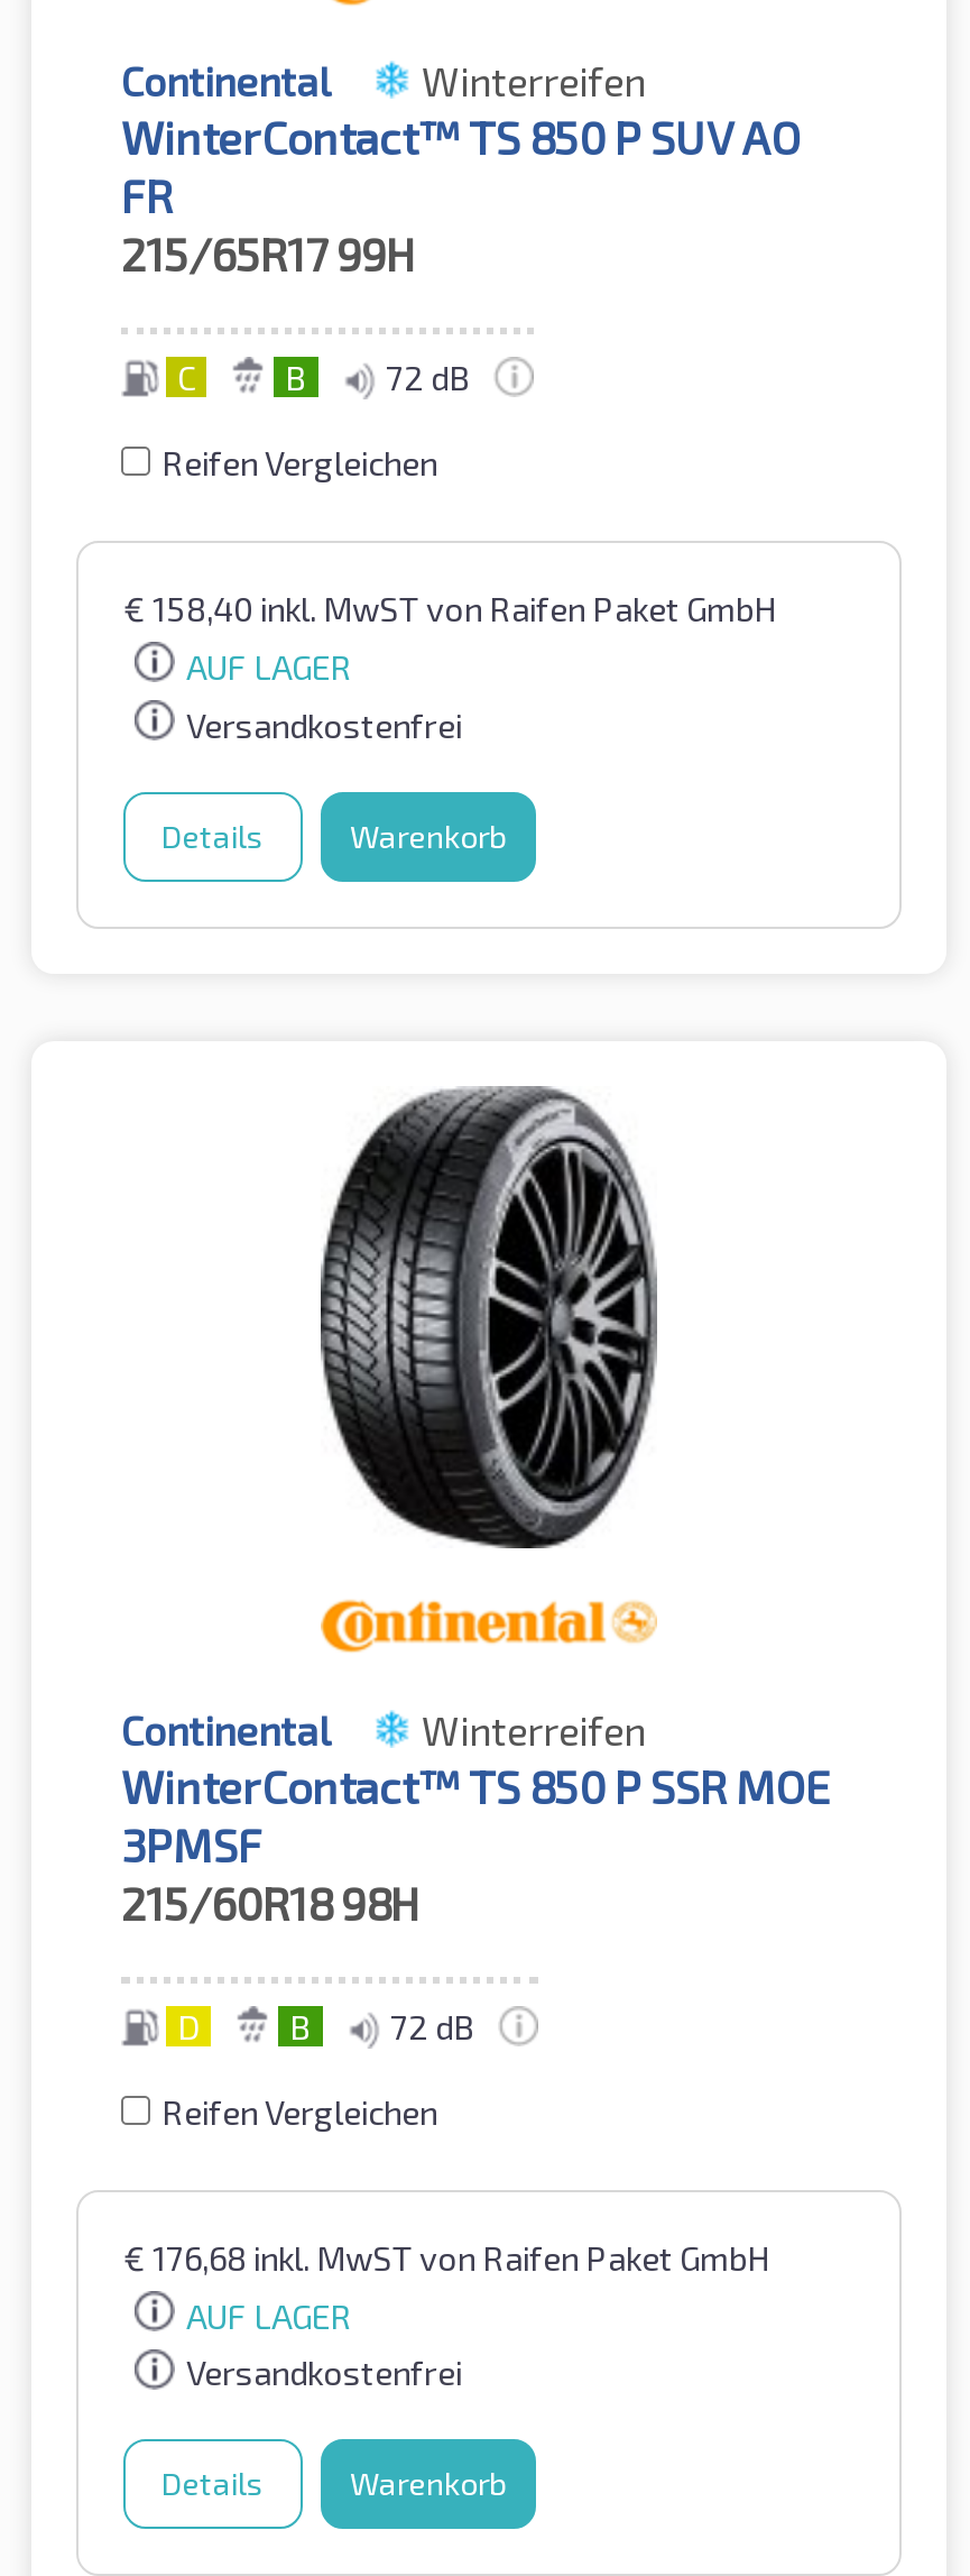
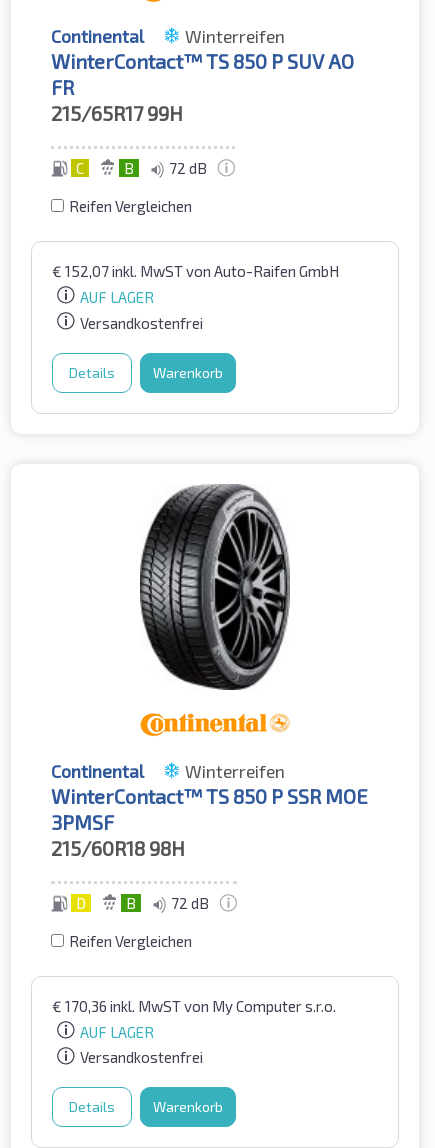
- € 158,40 inkl. MwST von Raifen Paket GmbH
+ € 152,07 inkl. MwST von Auto-Raifen GmbH

- € 176,68 inkl. MwST von Raifen Paket GmbH
+ € 170,36 inkl. MwST von My Computer s.r.o.
